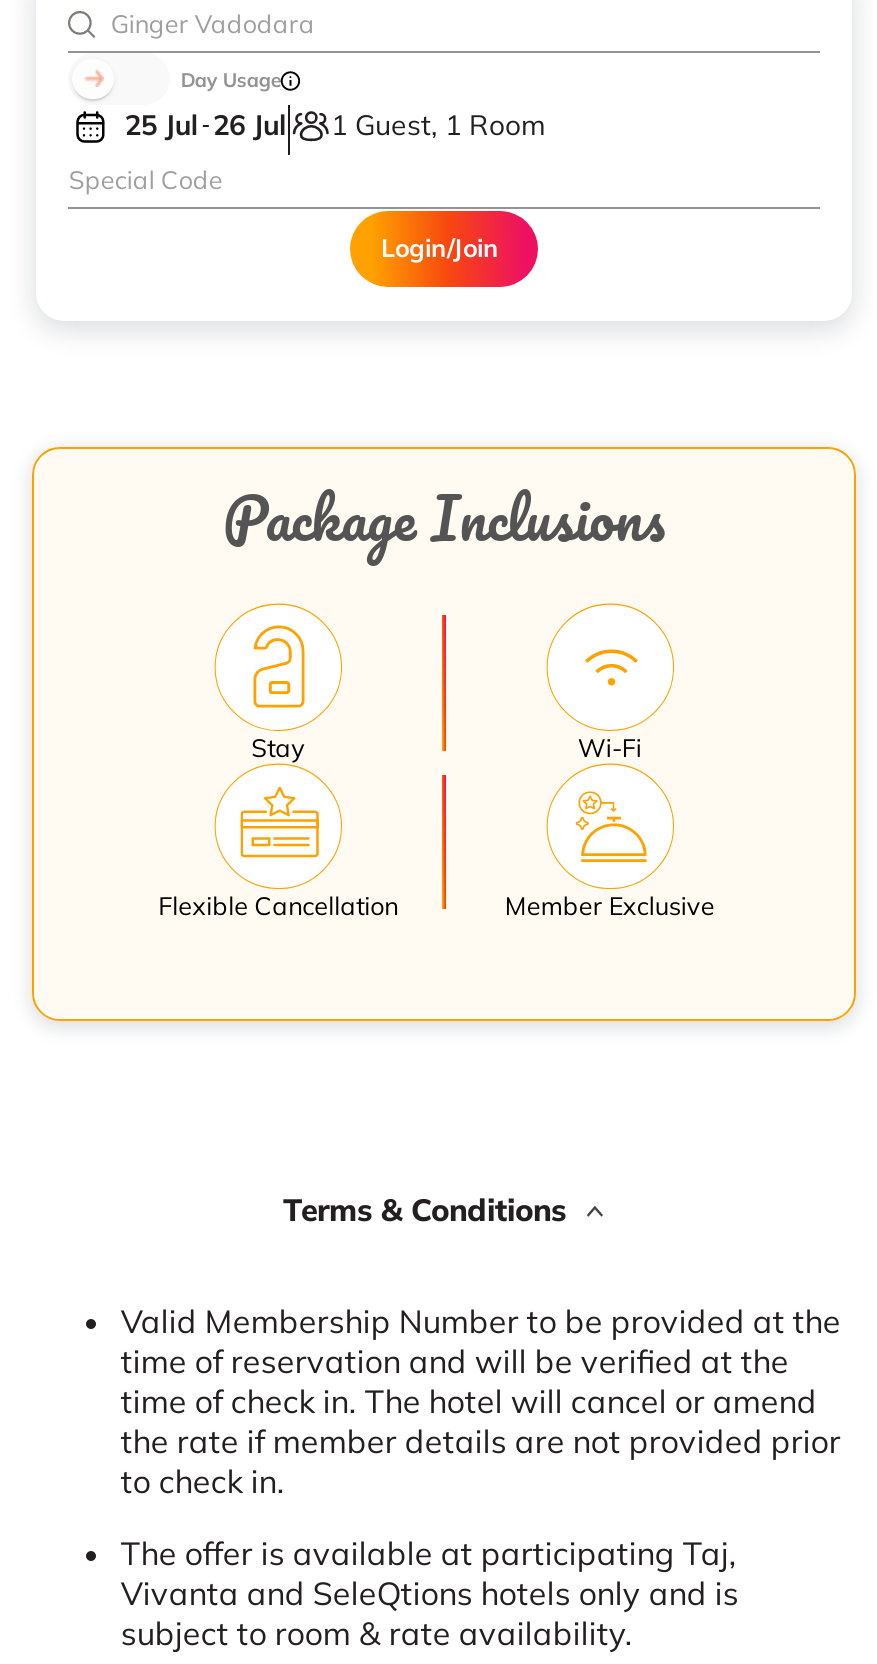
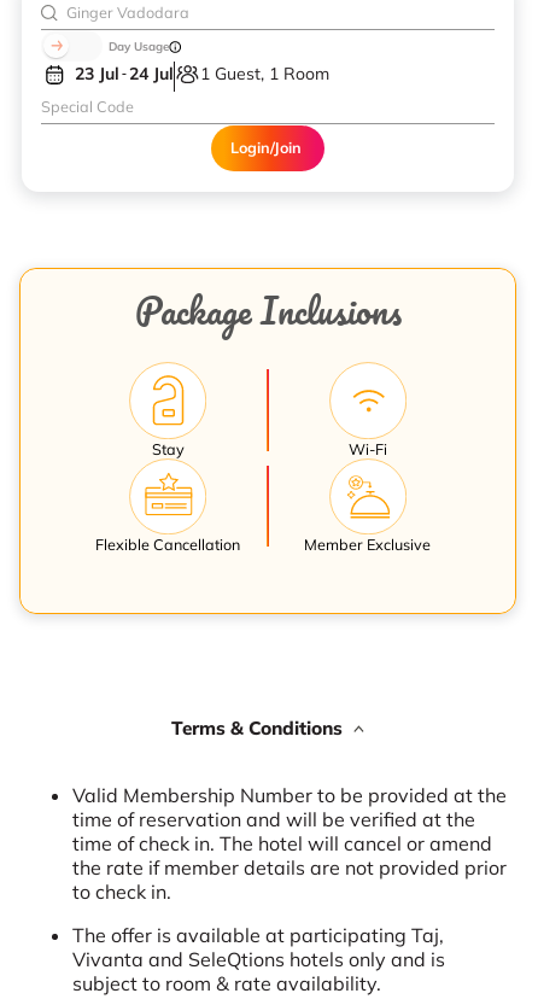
- 25 Jul 26 Jul 1 Guest, 1 Room
+ 23 Jul 24 Jul 1 Guest, 1 Room
